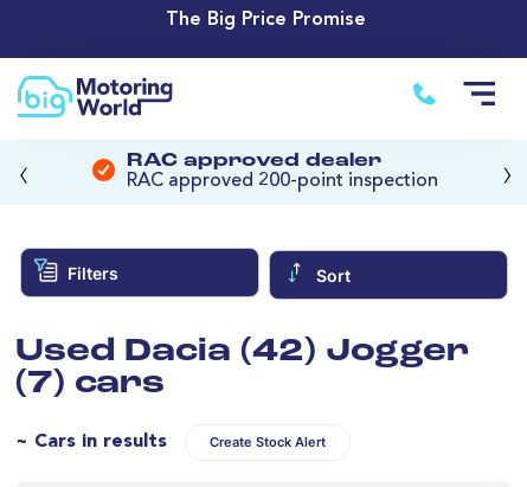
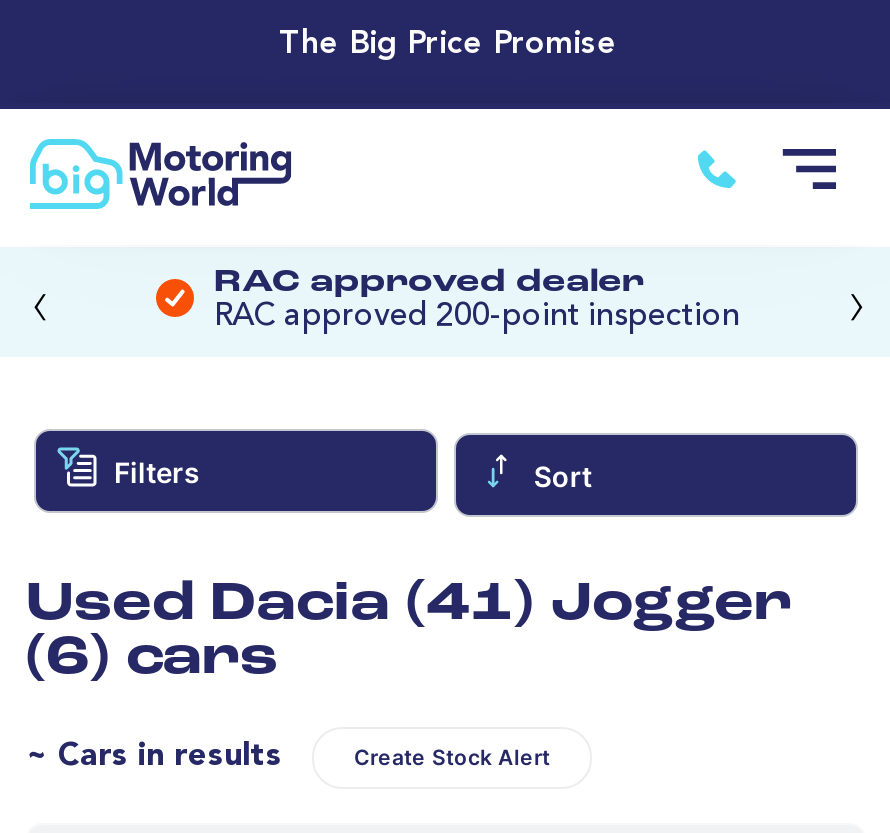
- Used Dacia (42) Jogger
+ Used Dacia (41) Jogger

- (7) cars
+ (6) cars
